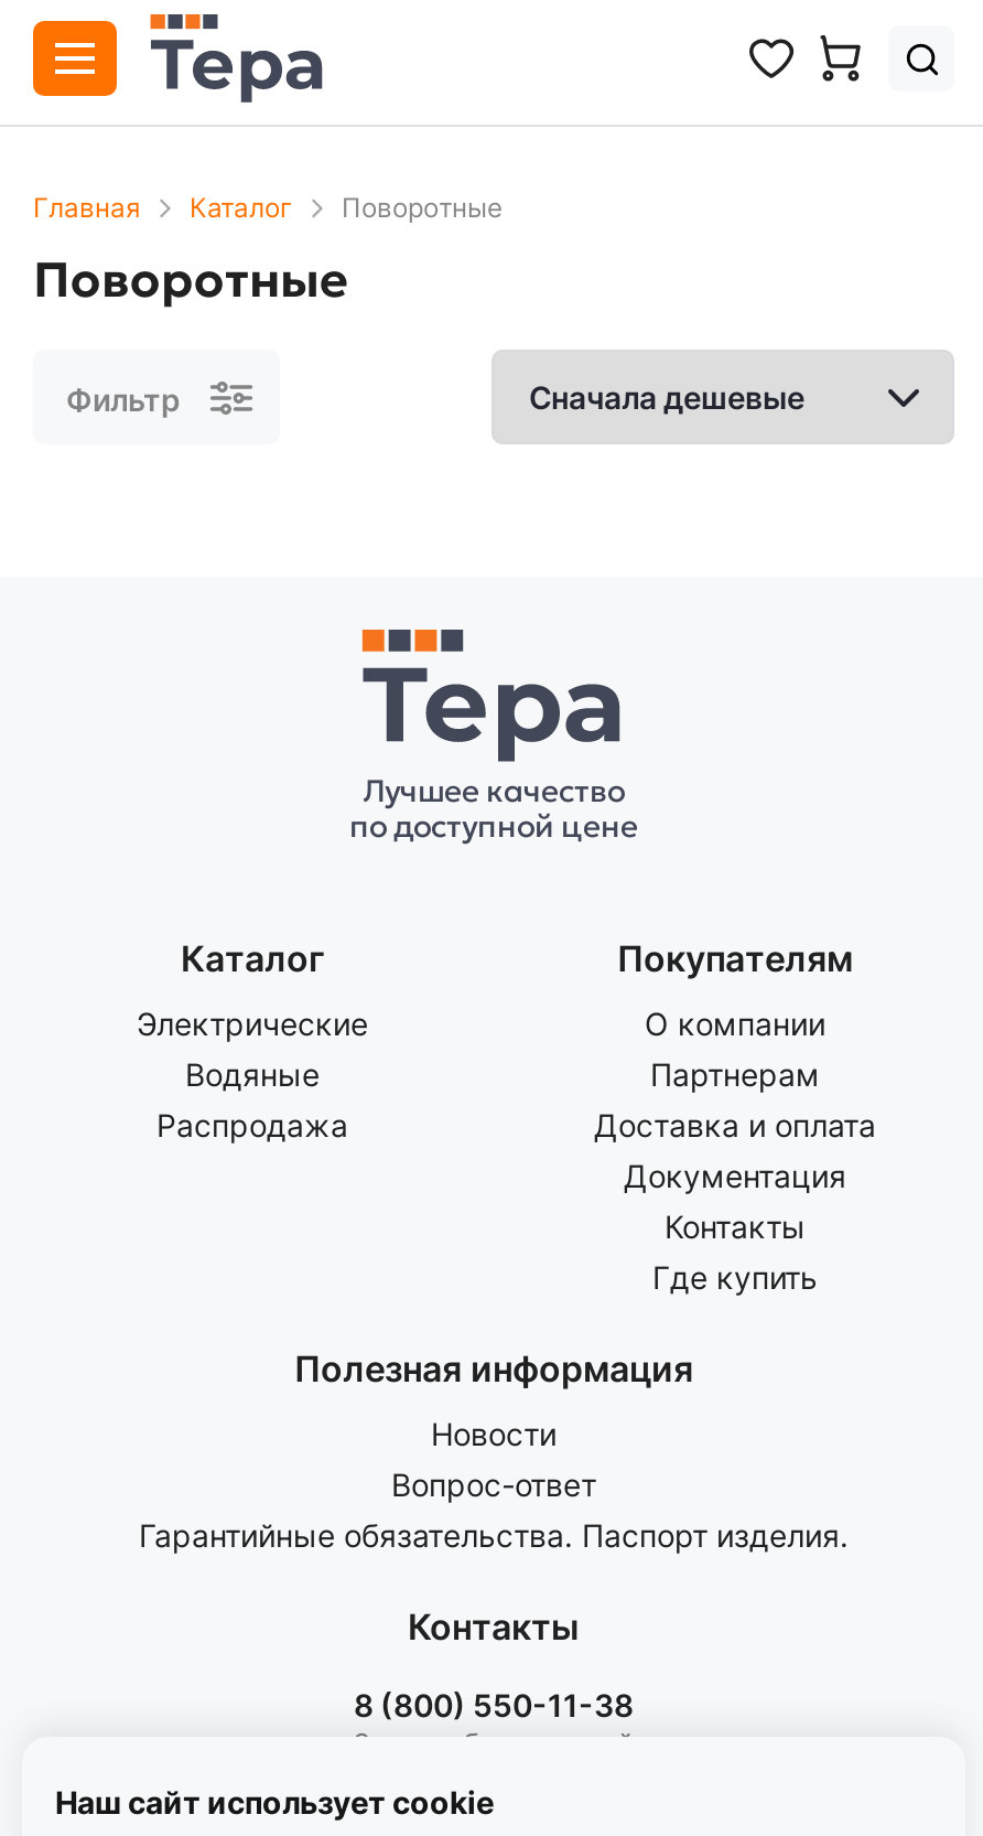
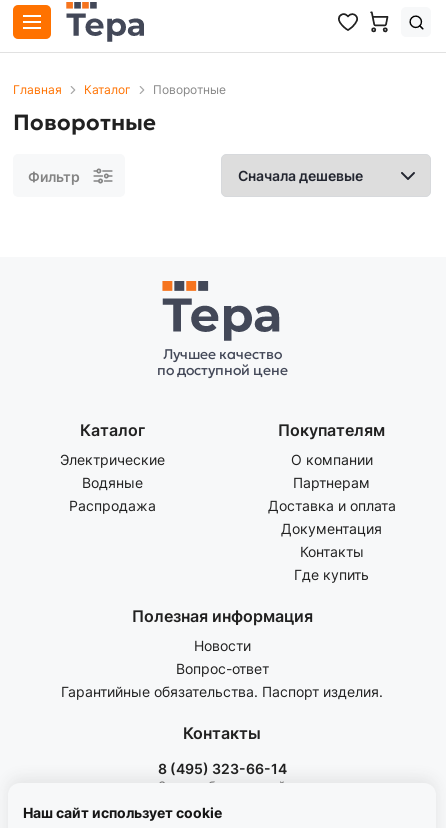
- 8 (800) 550-11-38
+ 8 (495) 323-66-14
